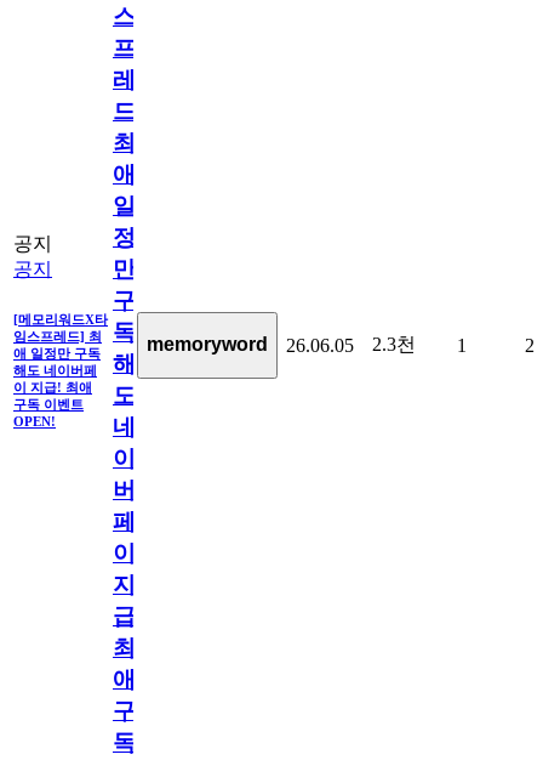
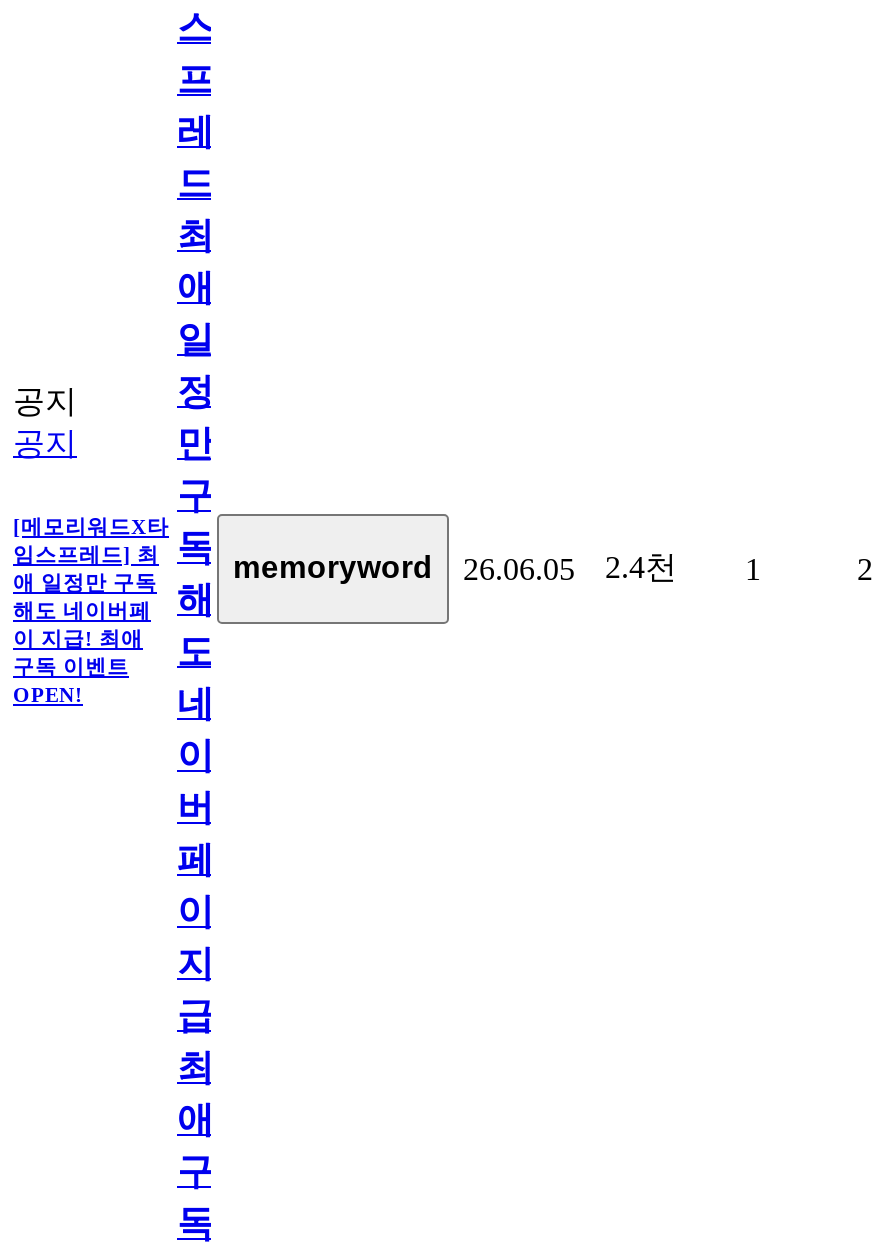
- [메모리워드X타 임스프레드] 최 독 memoryword 26.06.05 2.3천 1
+ [메모리워드X타 임스프레드] 최 독 memoryword 26.06.05 2.4천 1
